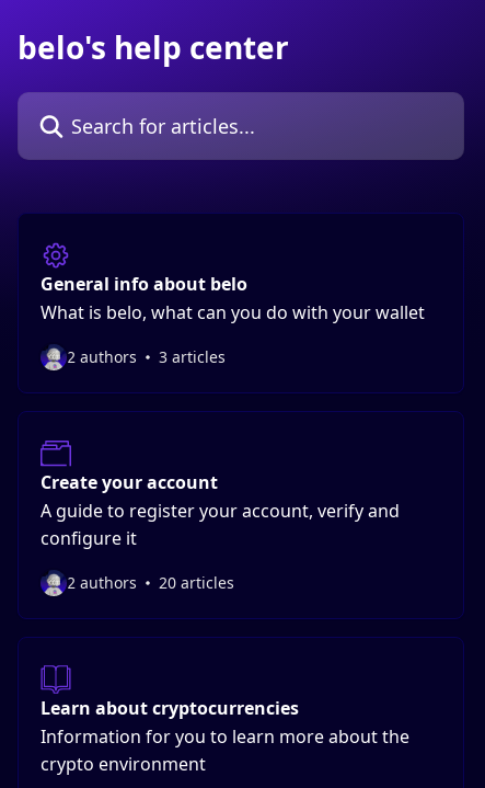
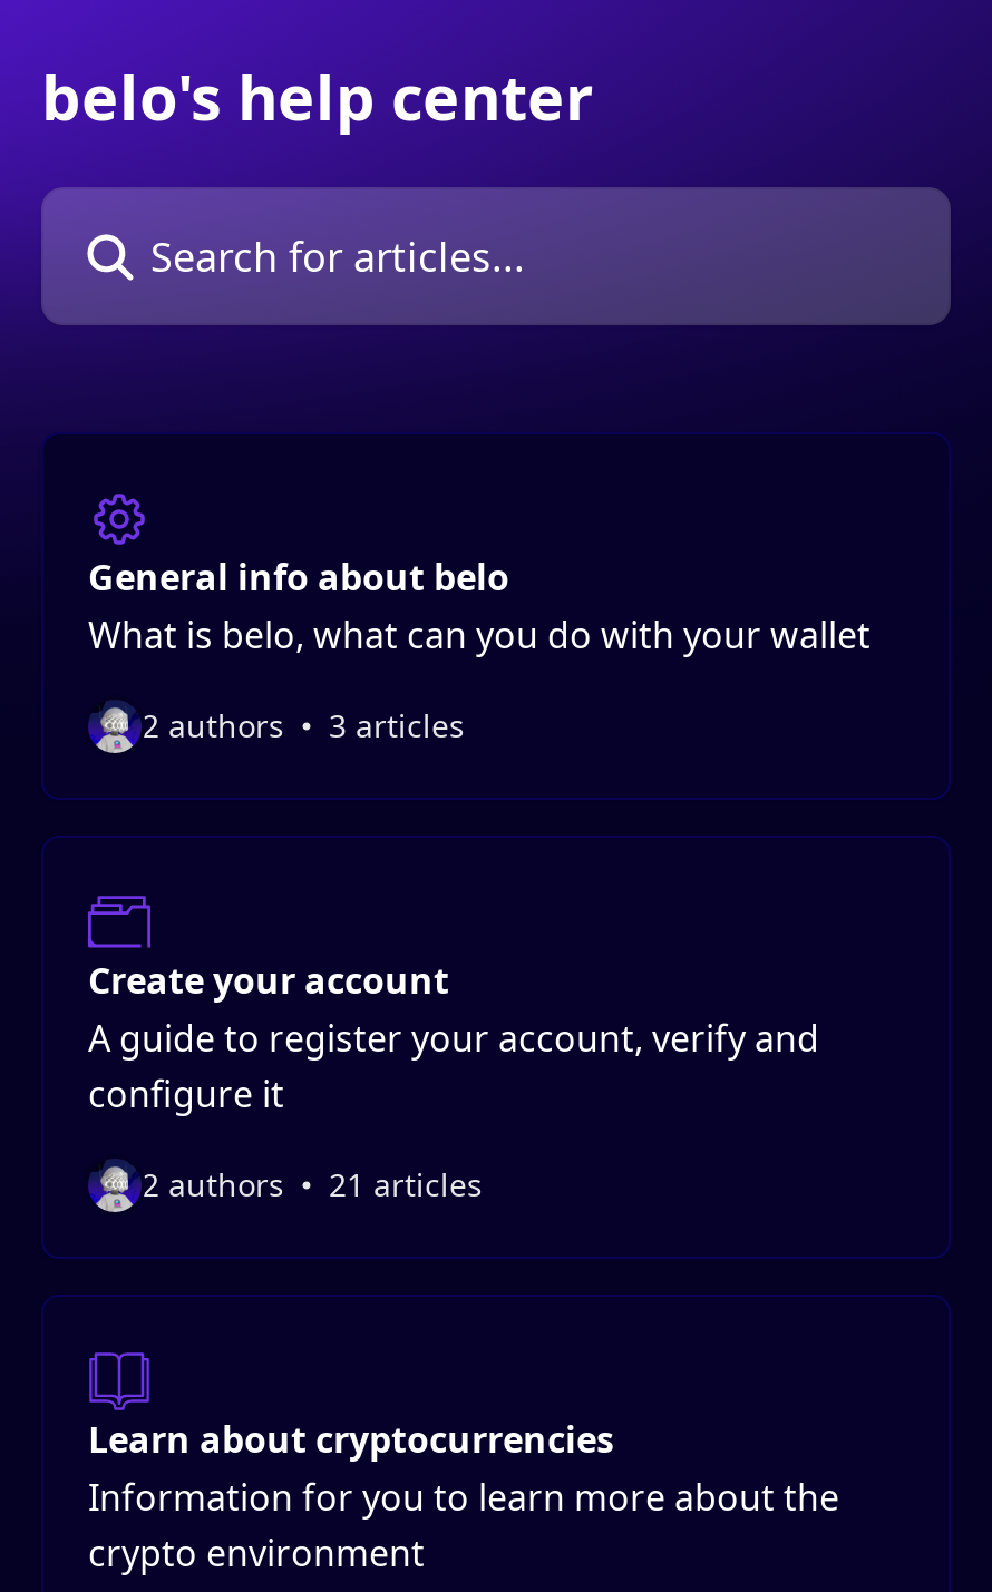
- 2 authors 20 articles
+ 2 authors 21 articles
